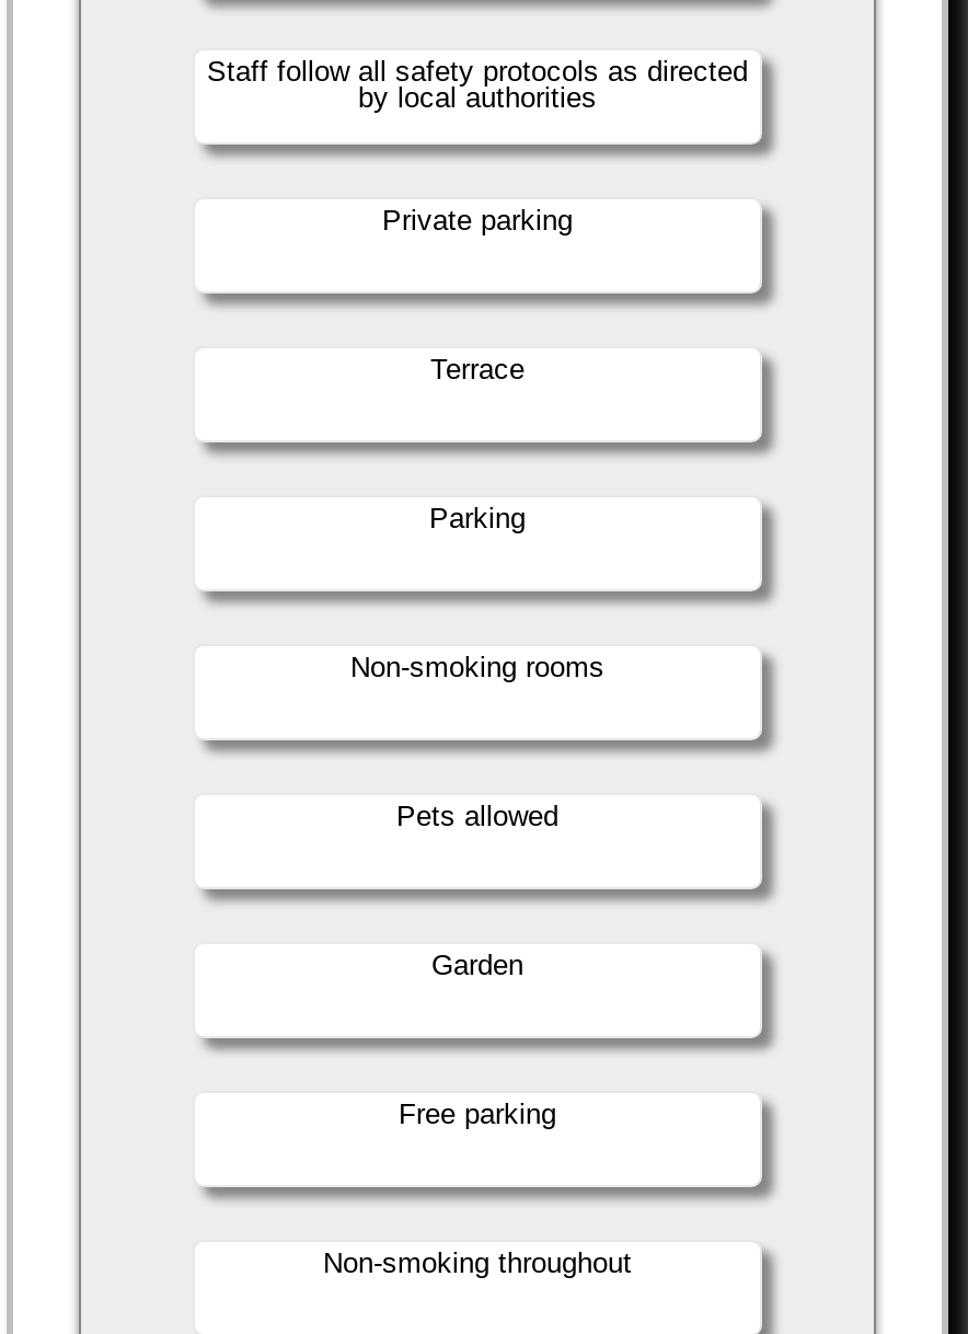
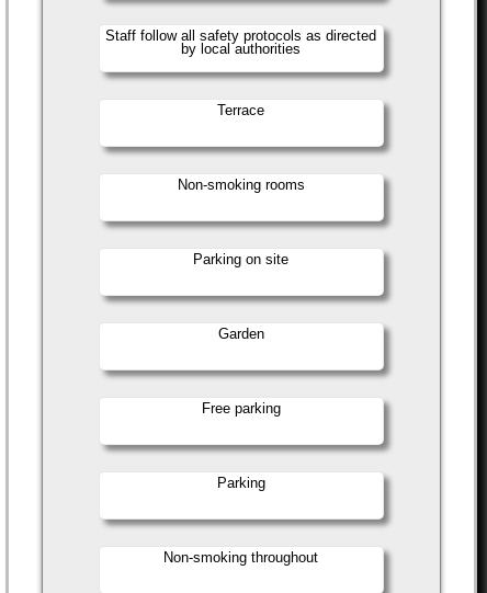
- Private parking

moved down: Parking

moved up: Non-smoking rooms

- Pets allowed
+ Parking on site

moved up: Garden | Free parking
